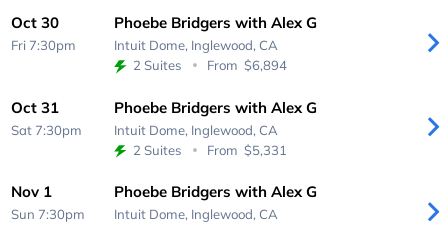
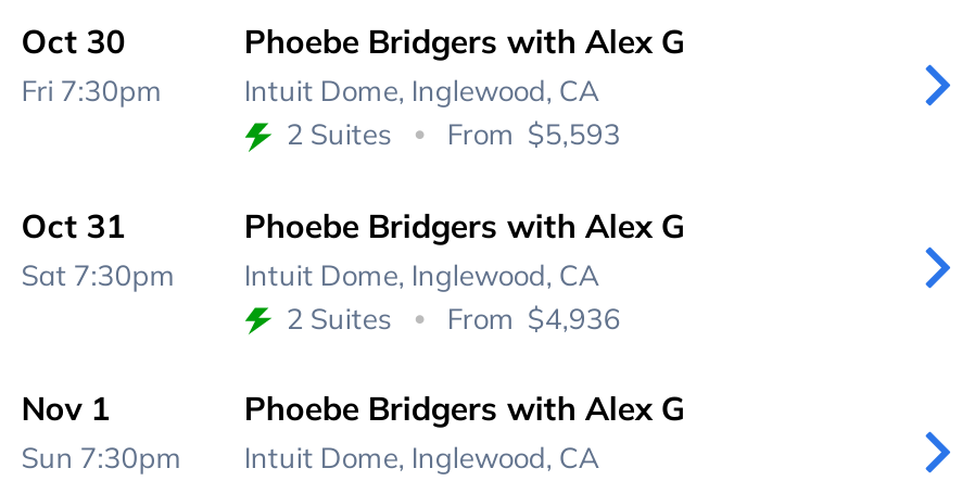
- 2 Suites From $6,894
+ 2 Suites From $5,593

- 2 Suites From $5,331
+ 2 Suites From $4,936
